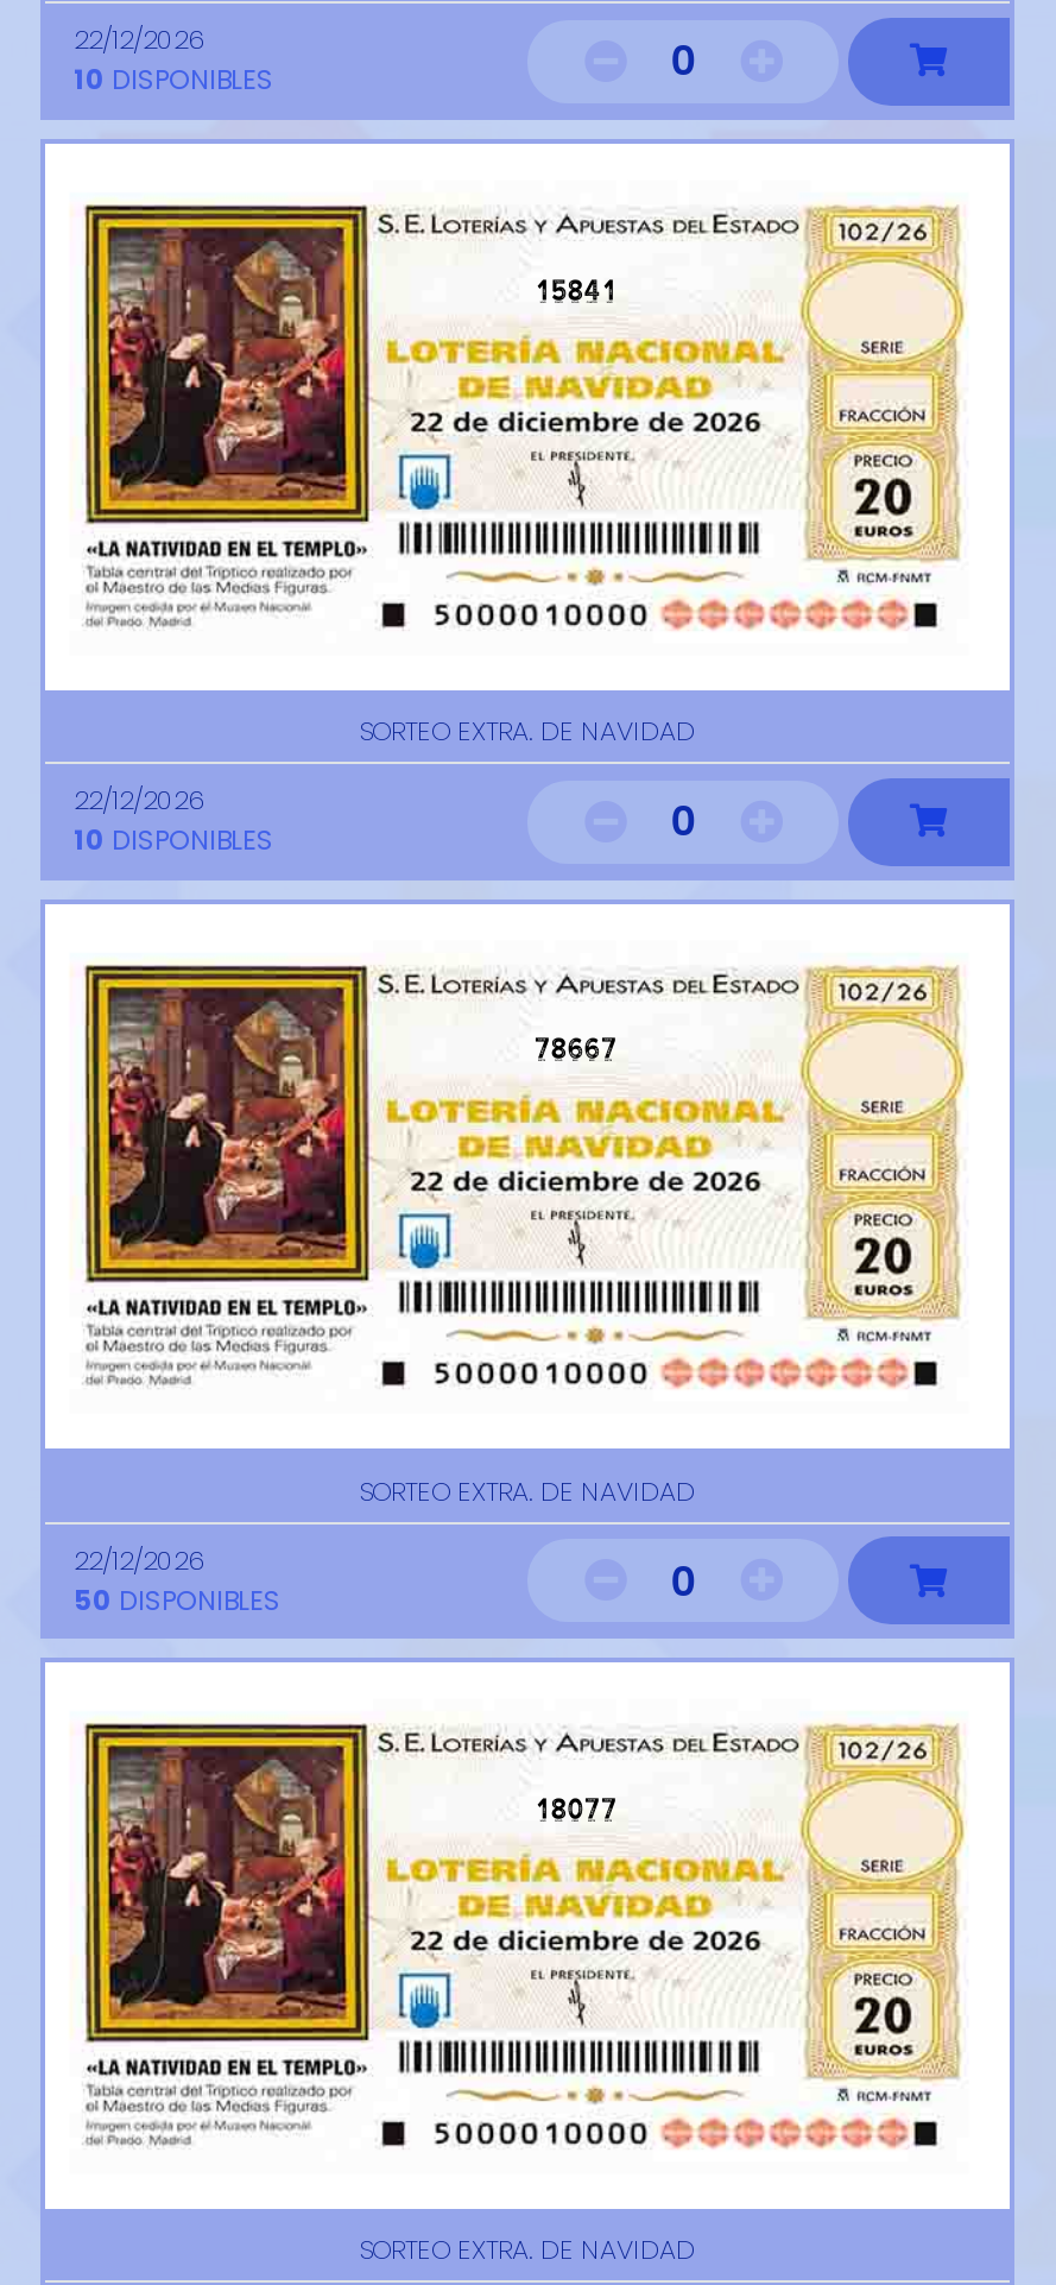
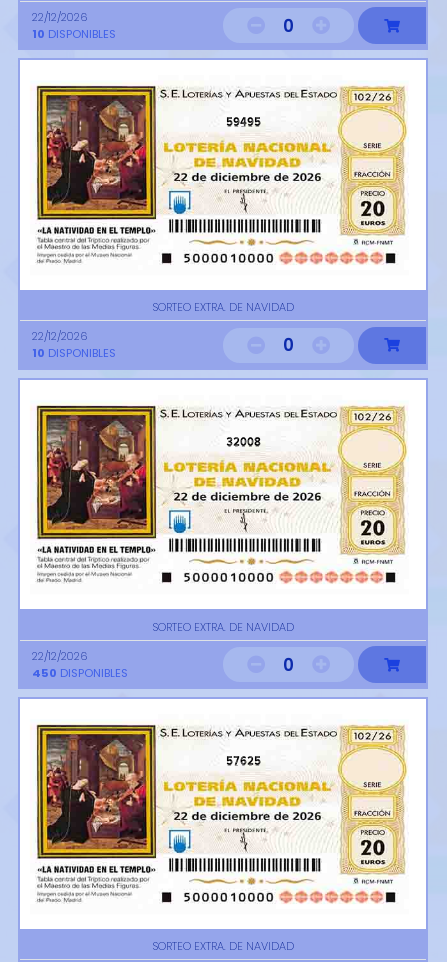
- 15841
+ 59495

- 78667
+ 32008

- 50 DISPONIBLES
+ 450 DISPONIBLES

- 18077
+ 57625
